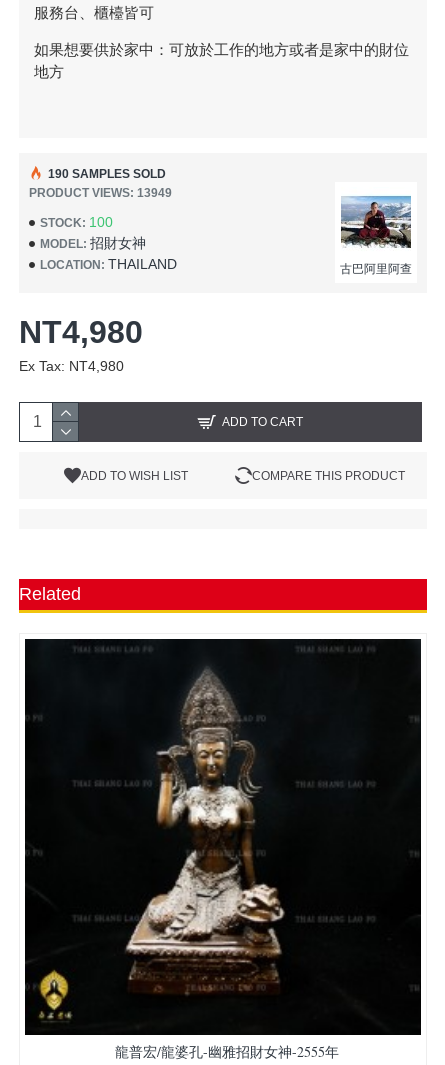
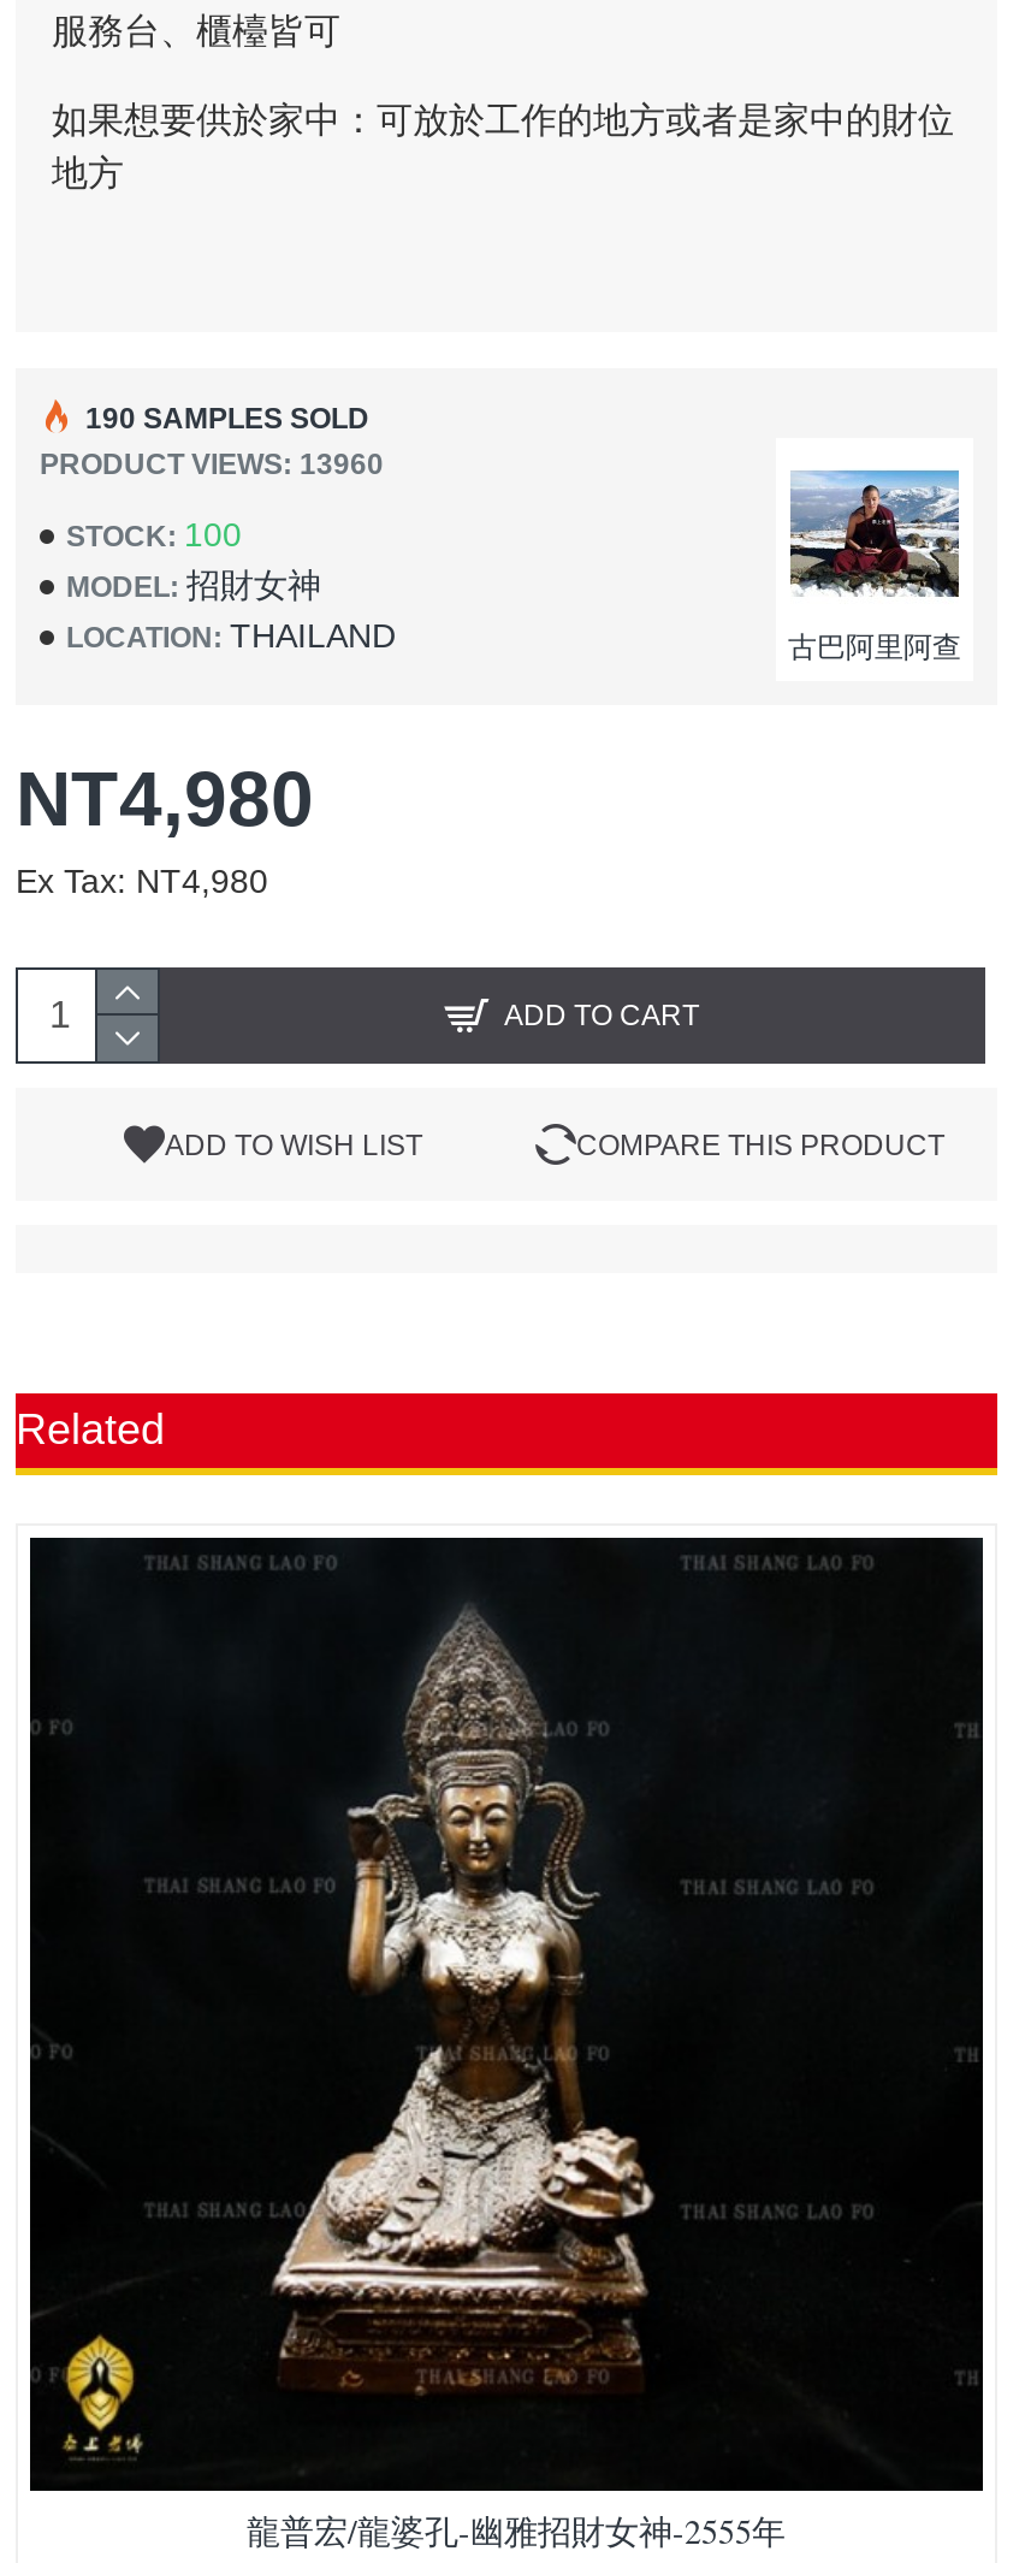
- PRODUCT VIEWS: 13949
+ PRODUCT VIEWS: 13960
